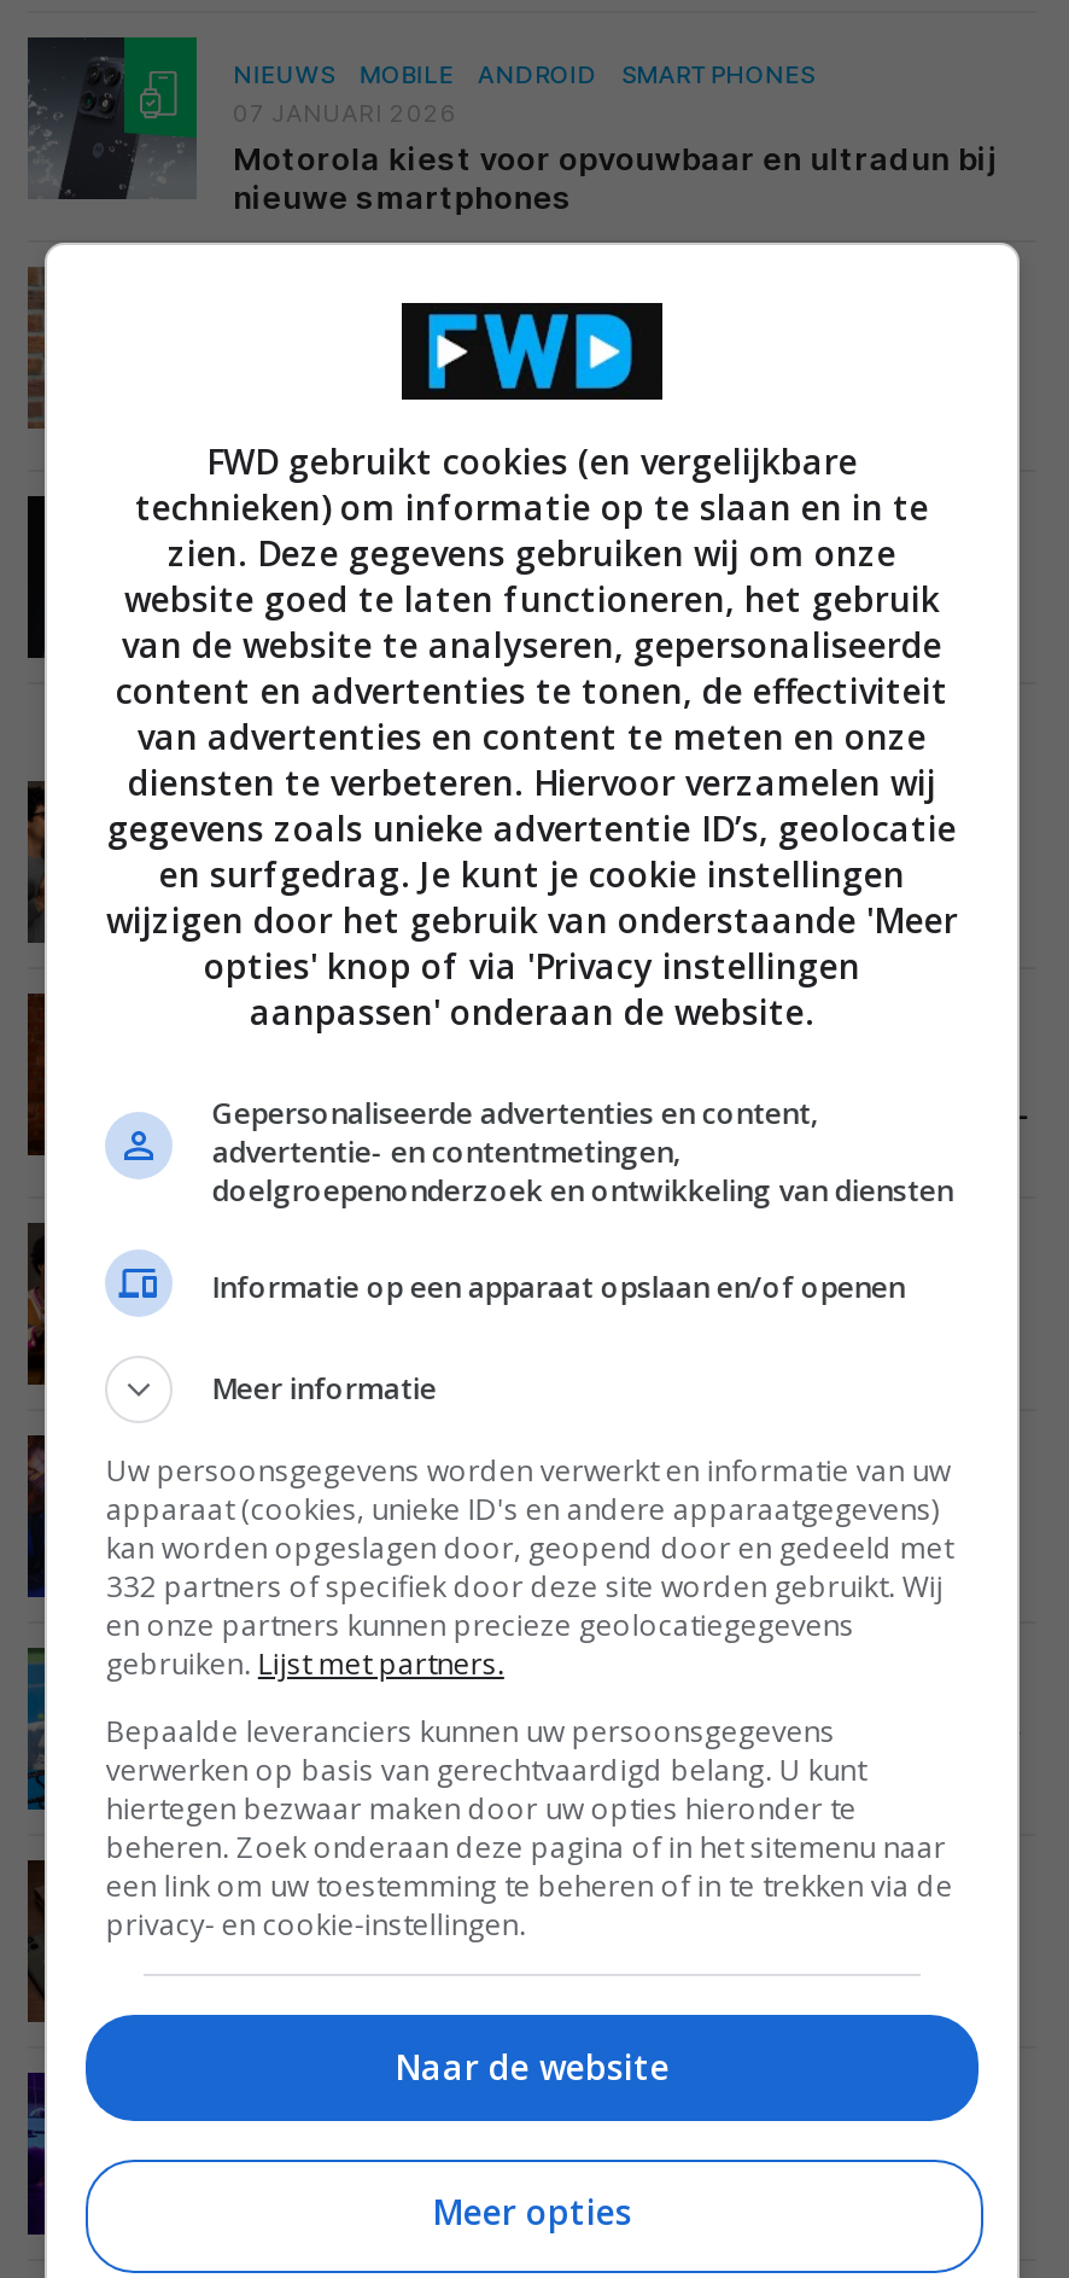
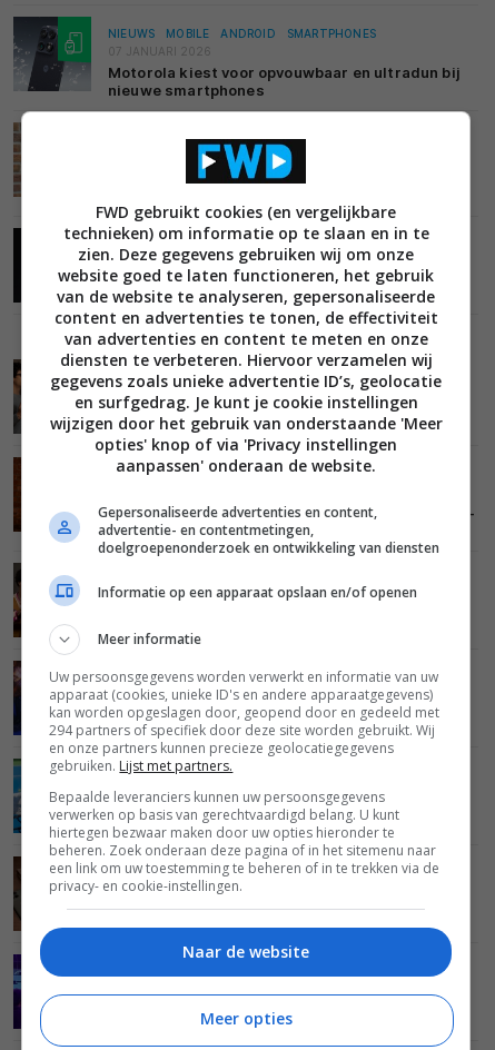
- 332 partners of specifiek door deze site worden gebruikt. Wij
+ 294 partners of specifiek door deze site worden gebruikt. Wij
